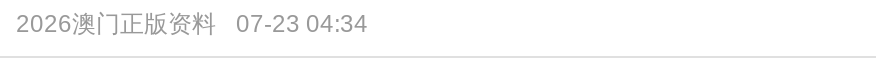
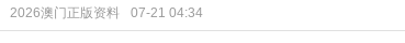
- 2026澳门正版资料 07-23 04:34
+ 2026澳门正版资料 07-21 04:34
